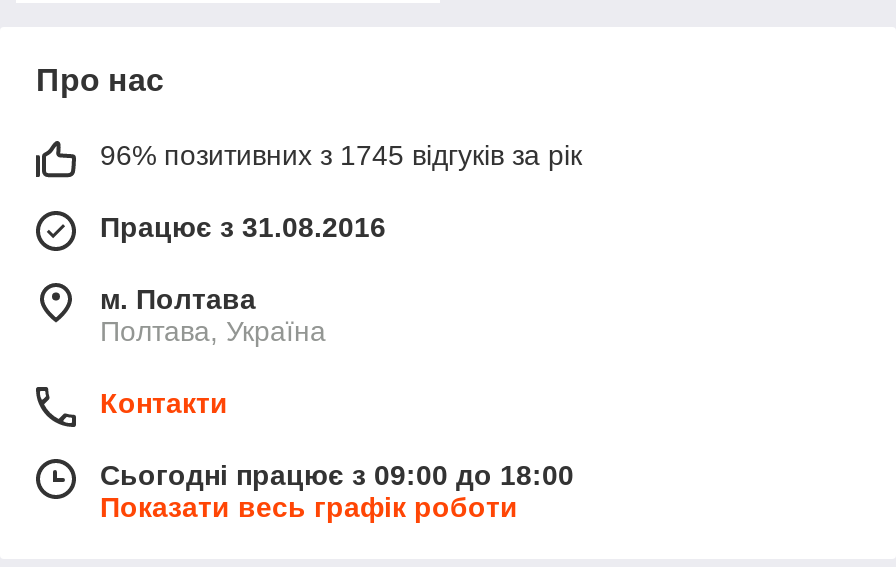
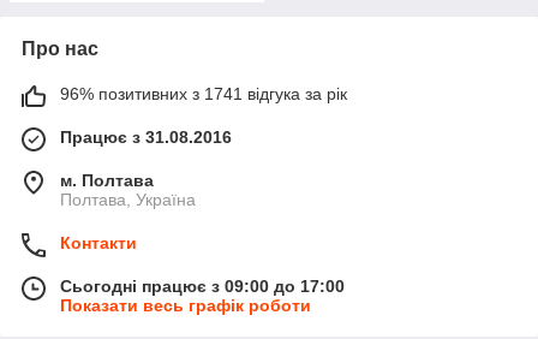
- 96% позитивних з 1745 відгуків за рік
+ 96% позитивних з 1741 відгука за рік

- Сьогодні працює з 09:00 до 18:00
+ Сьогодні працює з 09:00 до 17:00
